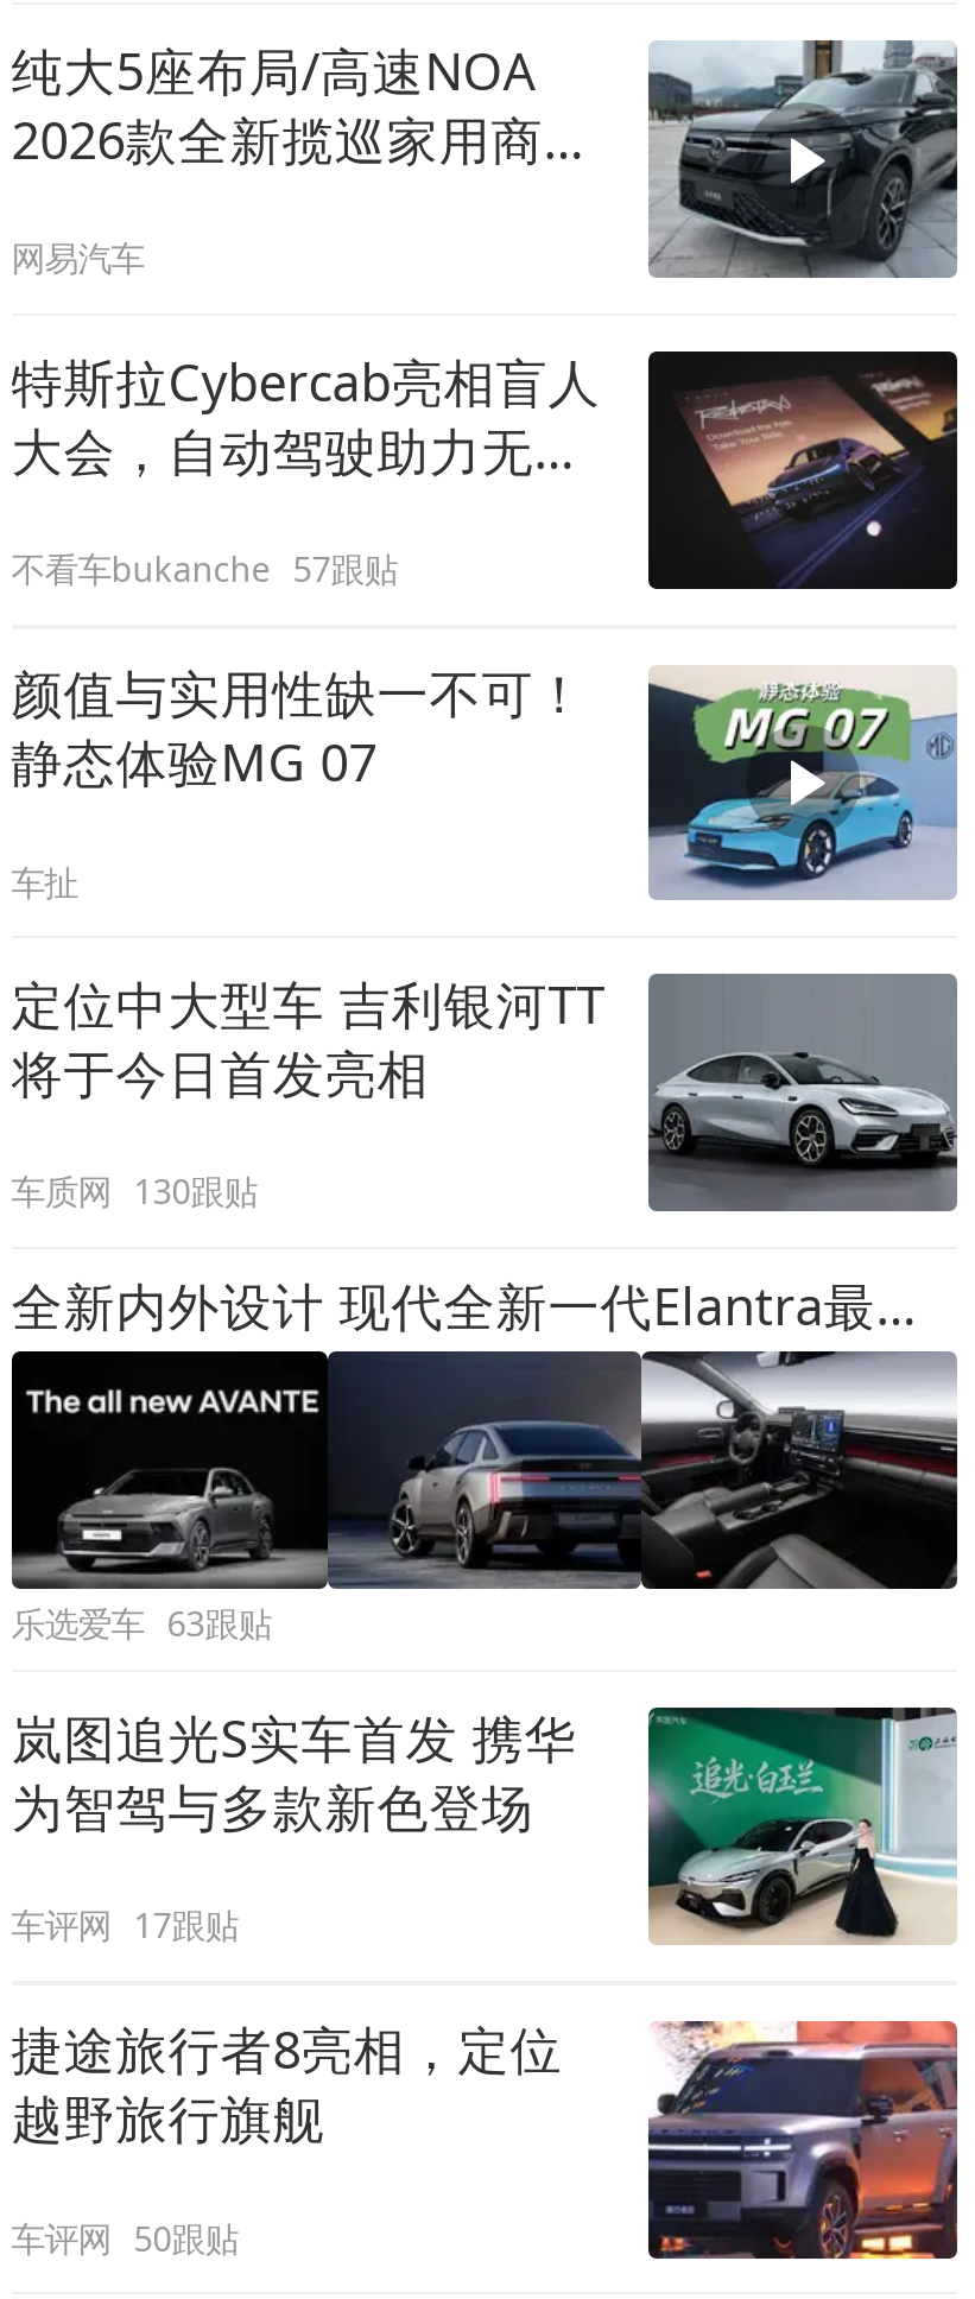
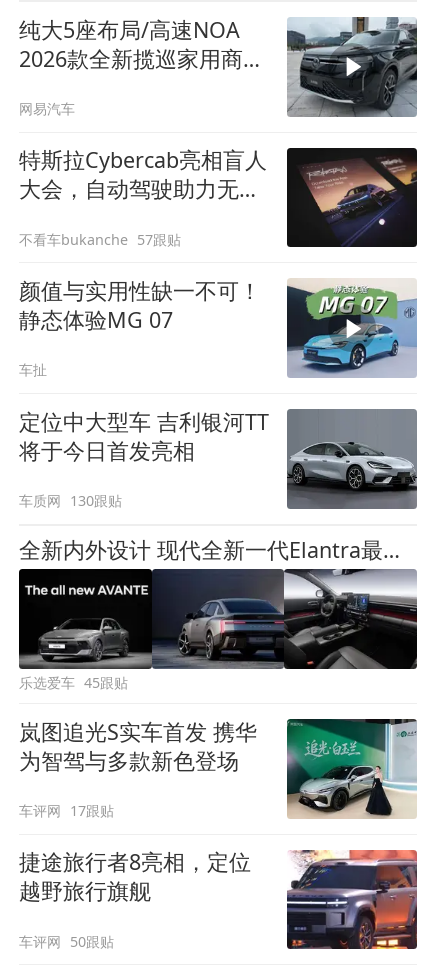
- 乐选爱车 63跟贴
+ 乐选爱车 45跟贴
